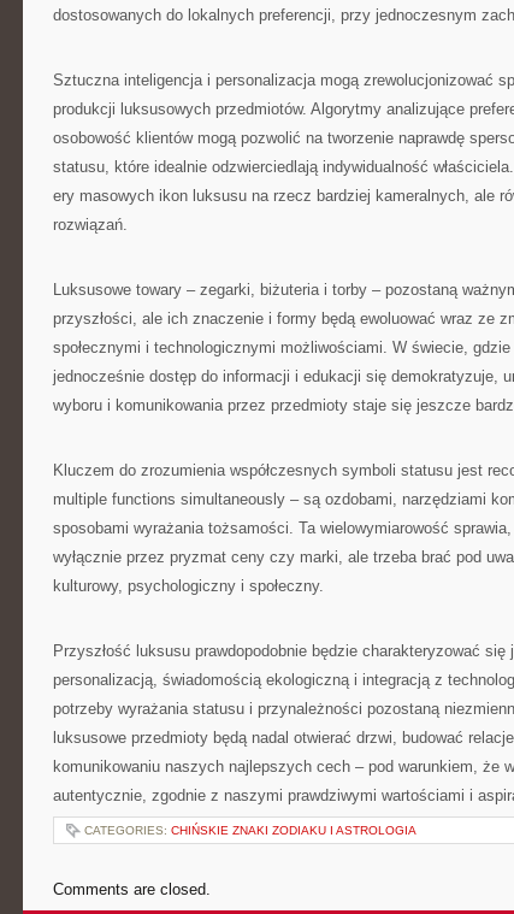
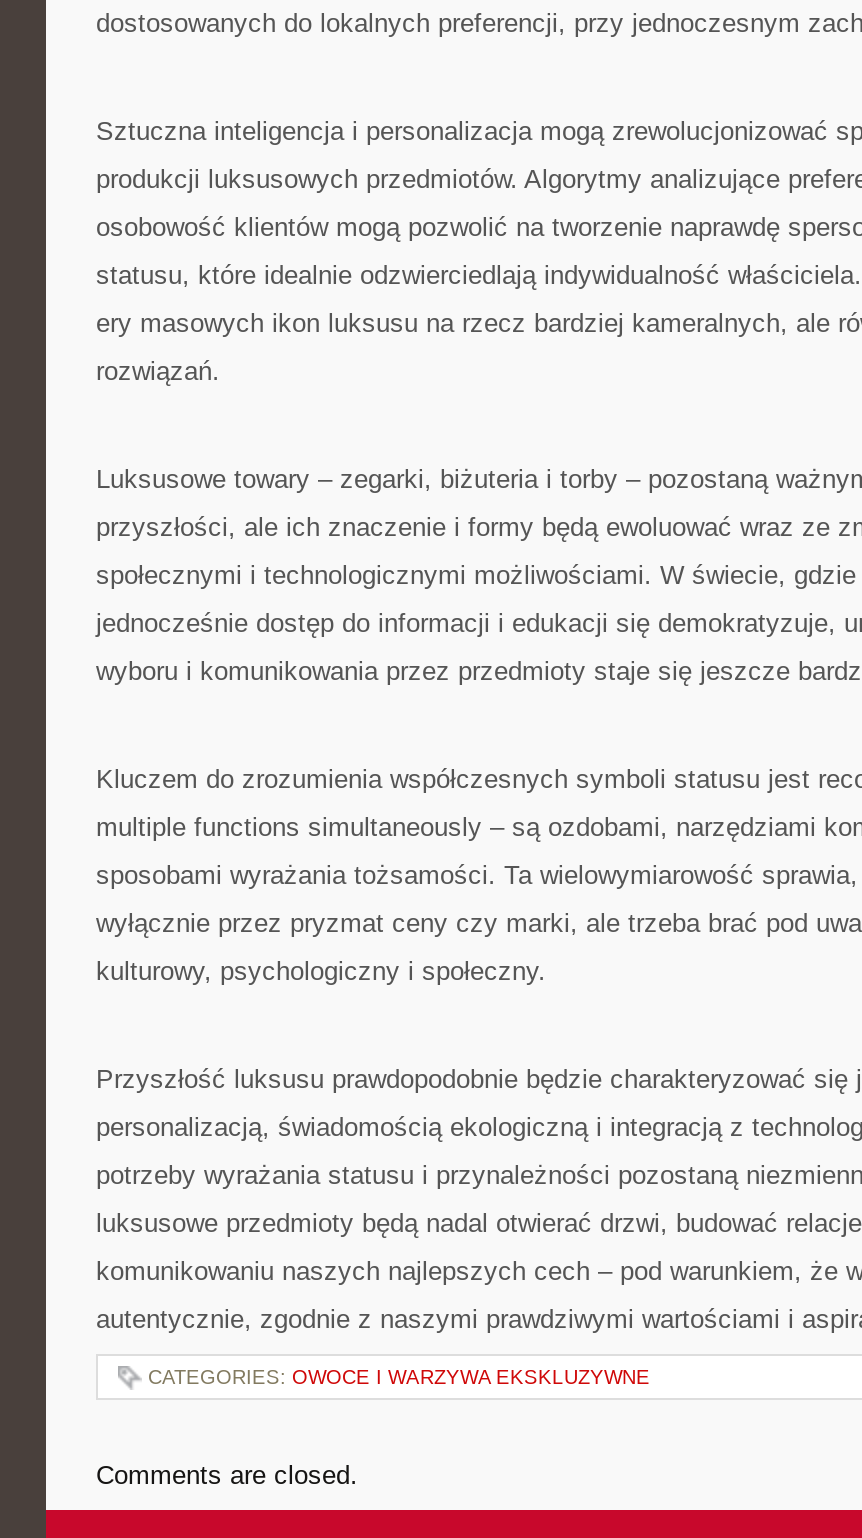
- CATEGORIES: CHIŃSKIE ZNAKI ZODIAKU I ASTROLOGIA
+ CATEGORIES: OWOCE I WARZYWA EKSKLUZYWNE
